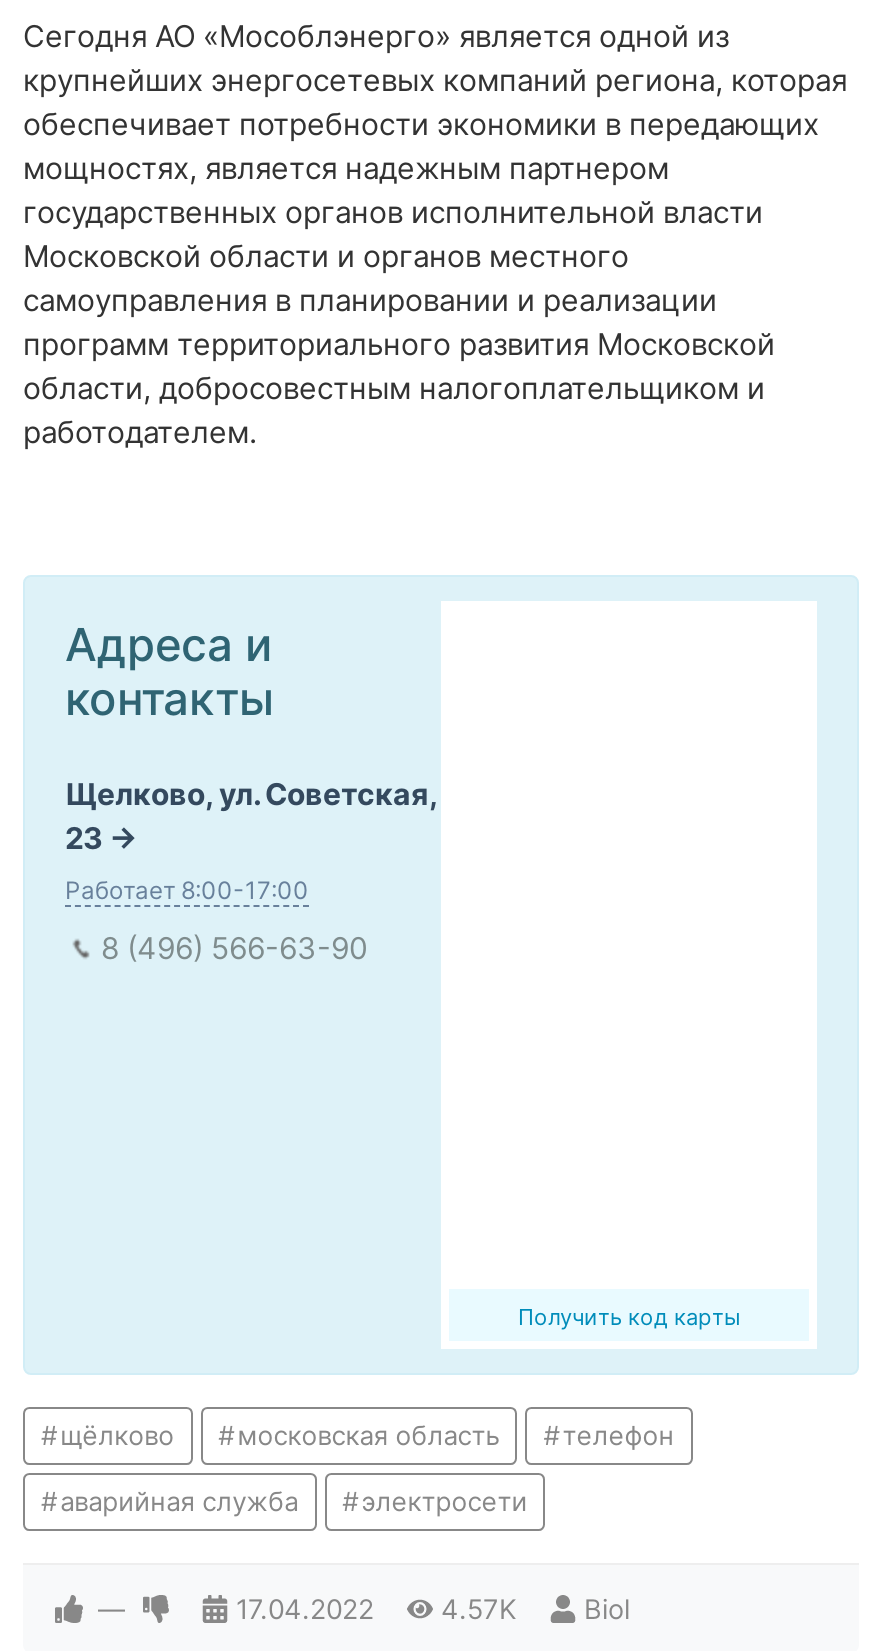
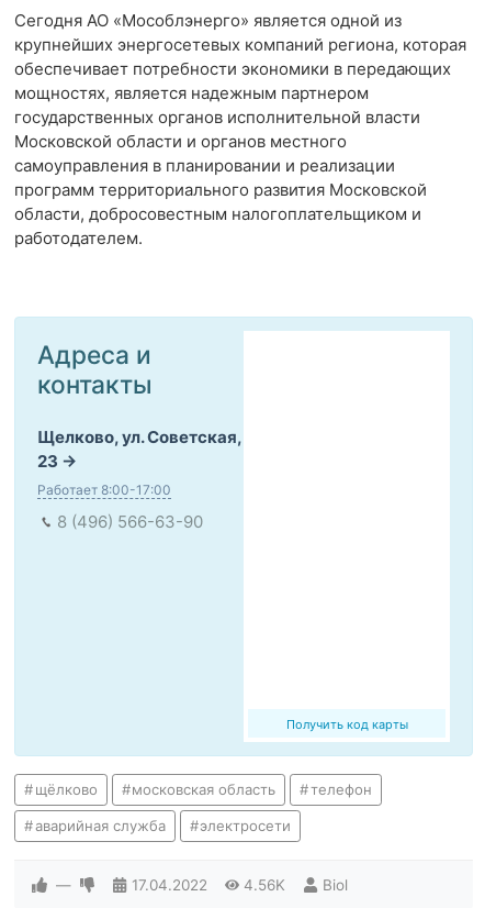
- 17.04.2022 4.57K
+ 17.04.2022 4.56K
